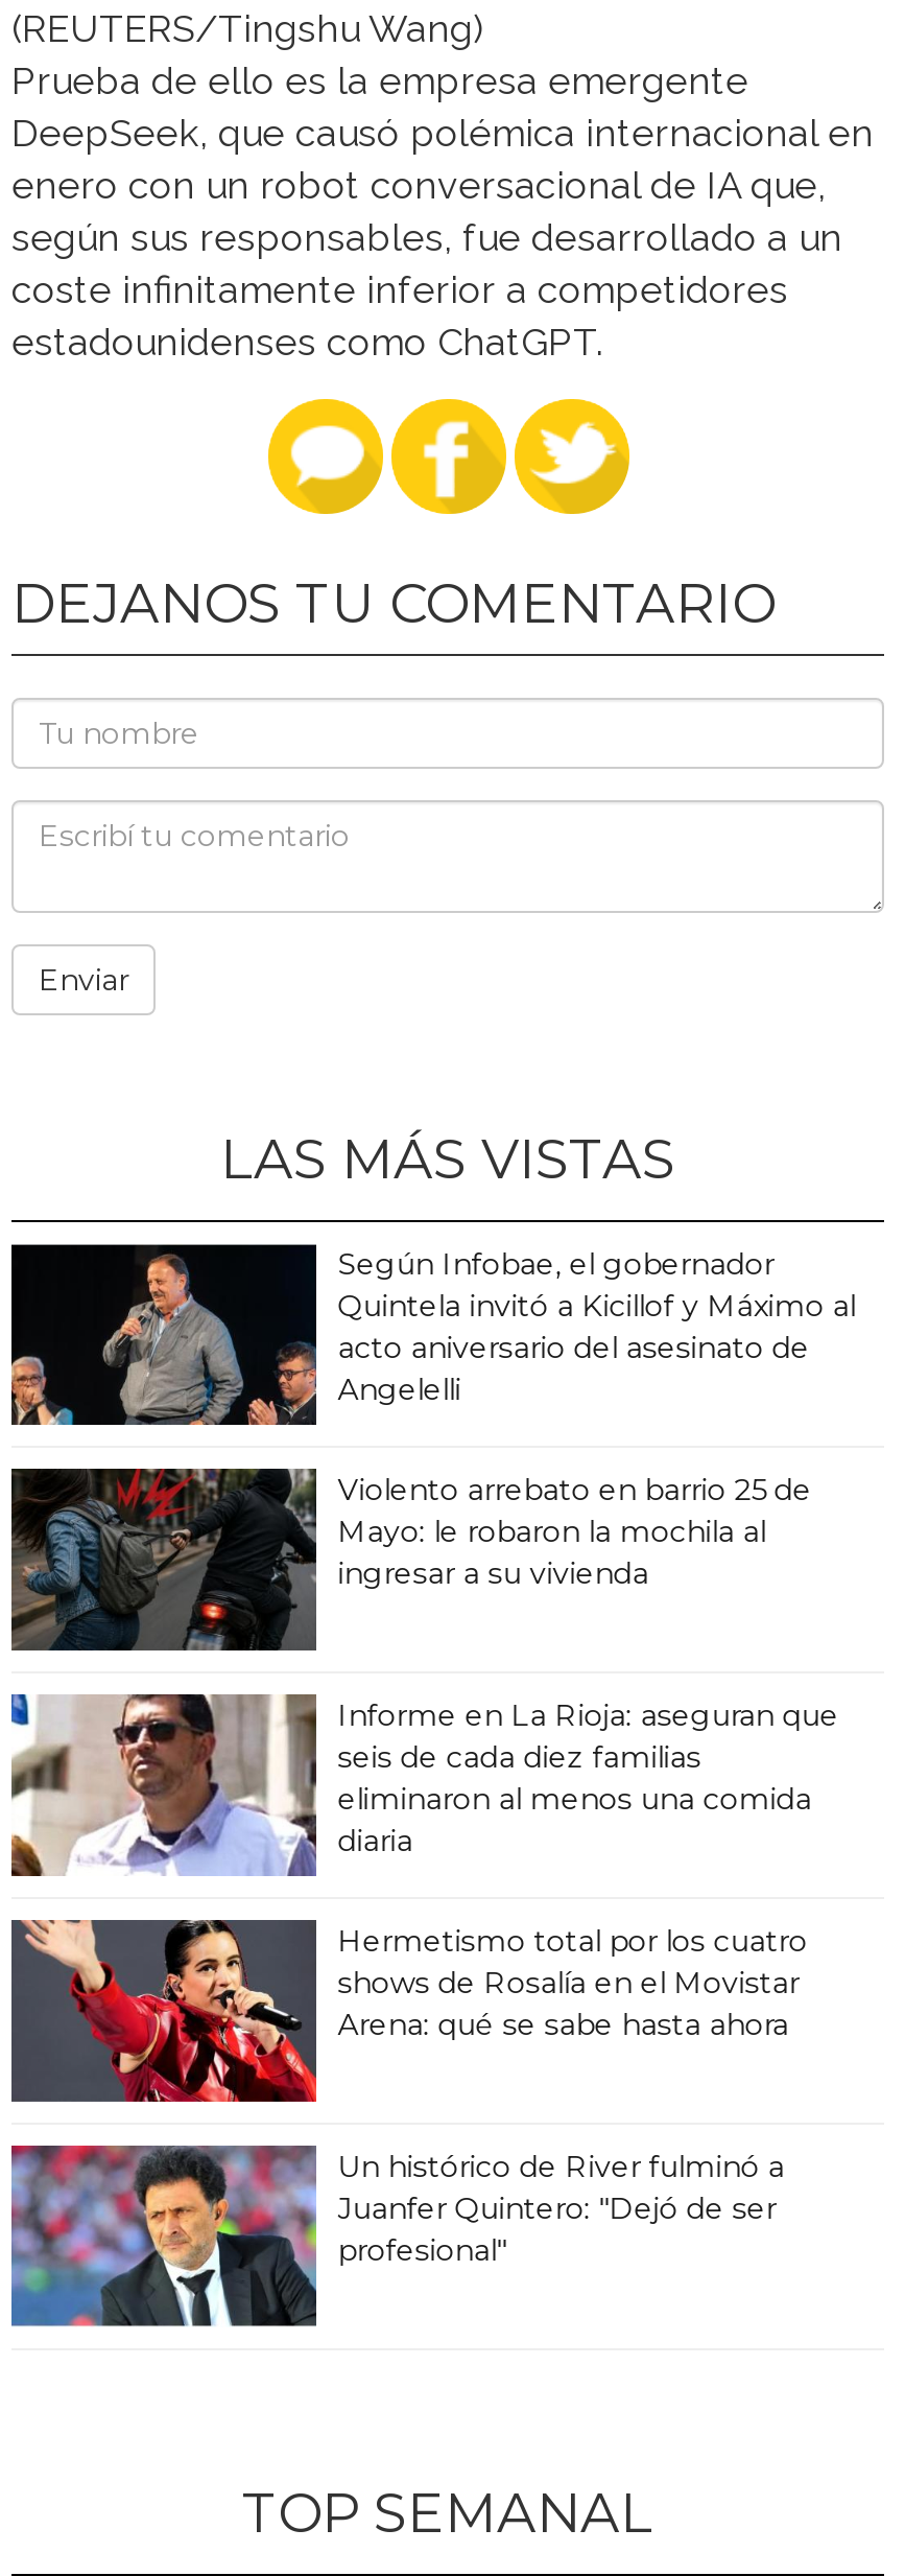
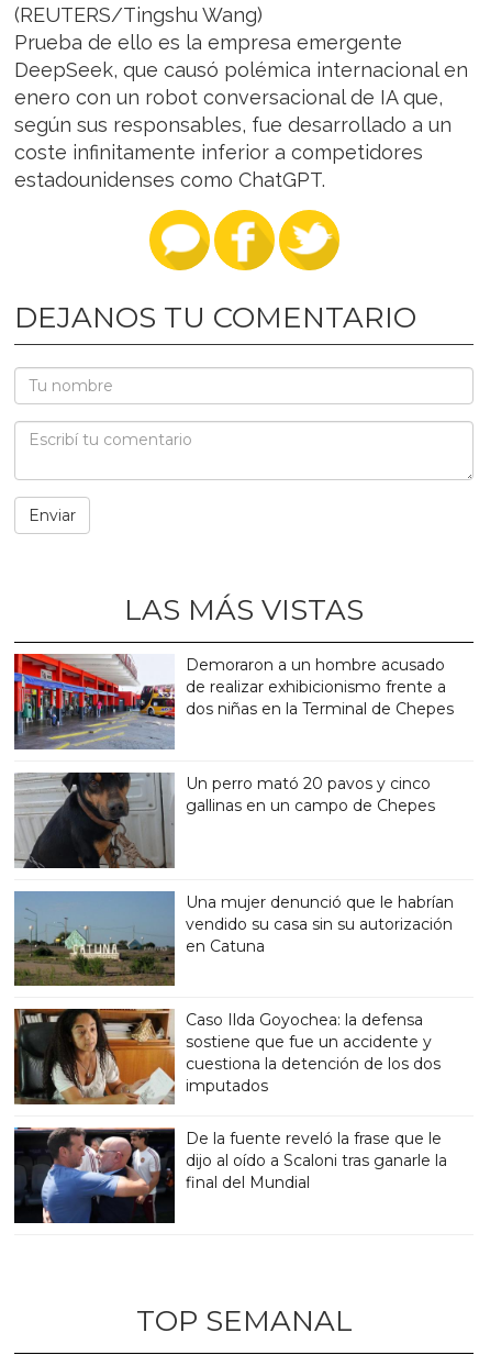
- [image]
- Según Infobae, el gobernador
- Quintela invitó a Kicillof y Máximo al
- acto aniversario del asesinato de
- Angelelli
+ [image]
+ Demoraron a un hombre acusado
+ de realizar exhibicionismo frente a
+ dos niñas en la Terminal de Chepes

- [image]
- Violento arrebato en barrio 25 de
- Mayo: le robaron la mochila al
- ingresar a su vivienda
+ [image]
+ Un perro mató 20 pavos y cinco
+ gallinas en un campo de Chepes

- [image]
- Informe en La Rioja: aseguran que
- seis de cada diez familias
- eliminaron al menos una comida
- diaria
+ [image]
+ Una mujer denunció que le habrían
+ vendido su casa sin su autorización
+ en Catuna

- [image]
- Hermetismo total por los cuatro
- shows de Rosalía en el Movistar
- Arena: qué se sabe hasta ahora
+ [image]
+ Caso Ilda Goyochea: la defensa
+ sostiene que fue un accidente y
+ cuestiona la detención de los dos
+ imputados

- [image]
- Un histórico de River fulminó a
- Juanfer Quintero: "Dejó de ser
- profesional"
+ [image]
+ De la fuente reveló la frase que le
+ dijo al oído a Scaloni tras ganarle la
+ final del Mundial
